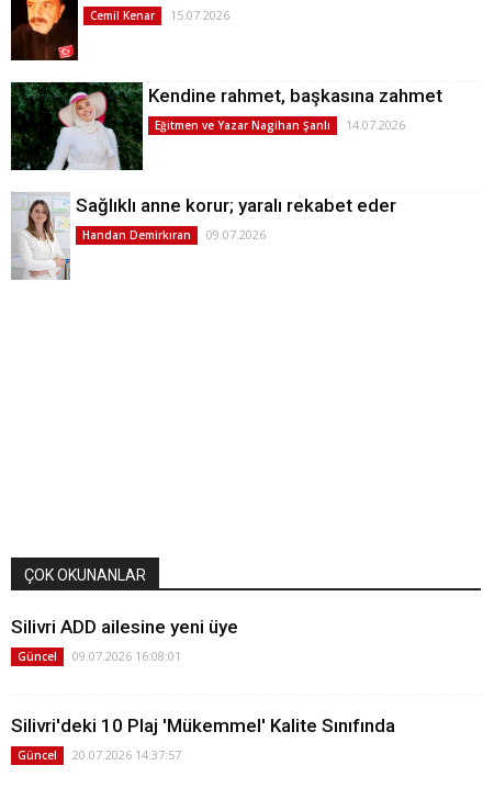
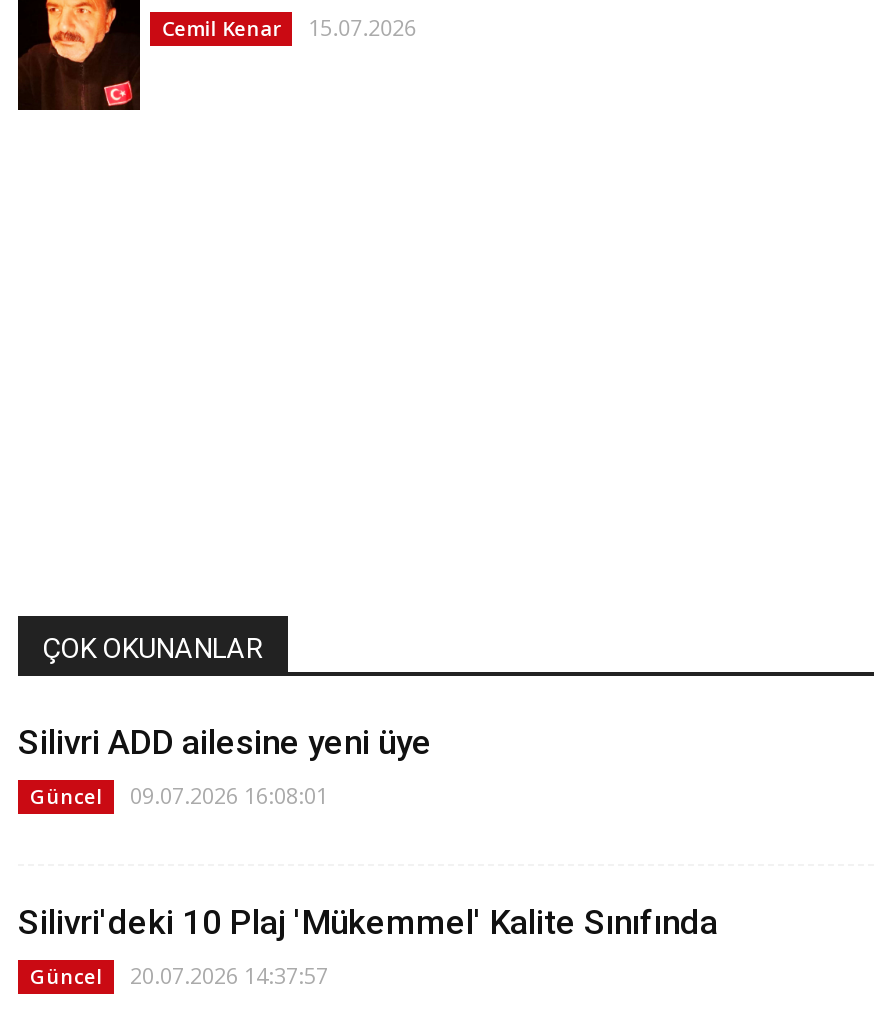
- [image]
- Kendine rahmet, başkasına zahmet
- Eğitmen ve Yazar Nagihan Şanlı
- 14.07.2026

- [image]
- Sağlıklı anne korur; yaralı rekabet eder
- Handan Demirkıran
- 09.07.2026
